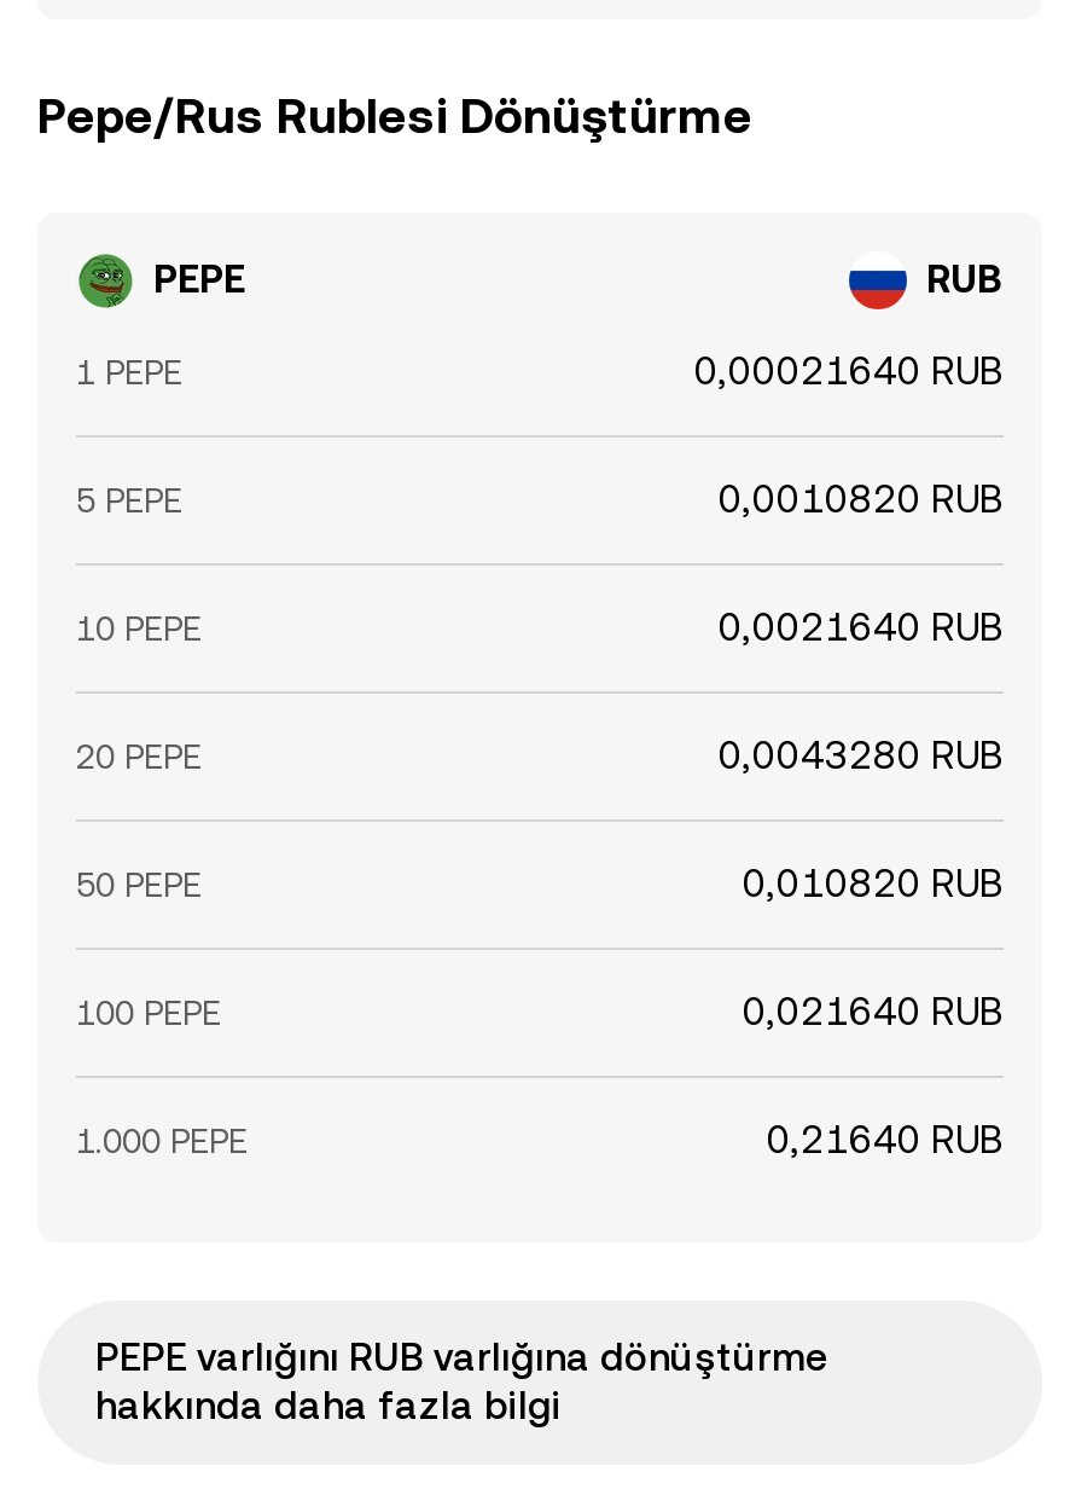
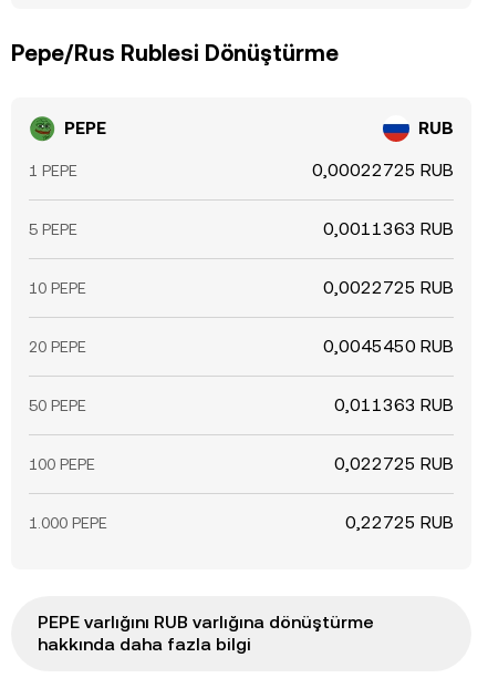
- 0,00021640 RUB
+ 0,00022725 RUB

- 0,0010820 RUB
+ 0,0011363 RUB

- 0,0021640 RUB
+ 0,0022725 RUB

- 0,0043280 RUB
+ 0,0045450 RUB

- 0,010820 RUB
+ 0,011363 RUB

- 0,021640 RUB
+ 0,022725 RUB

- 0,21640 RUB
+ 0,22725 RUB
